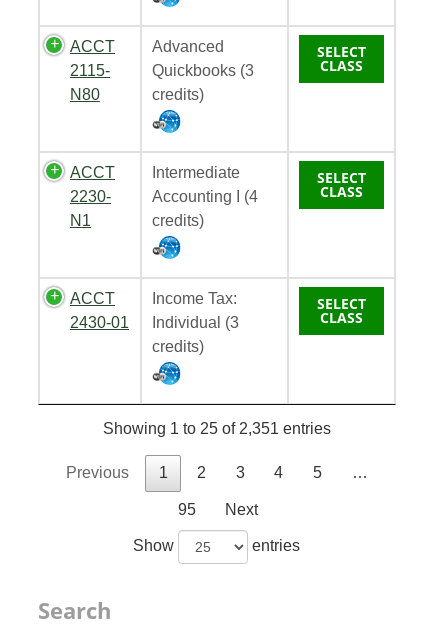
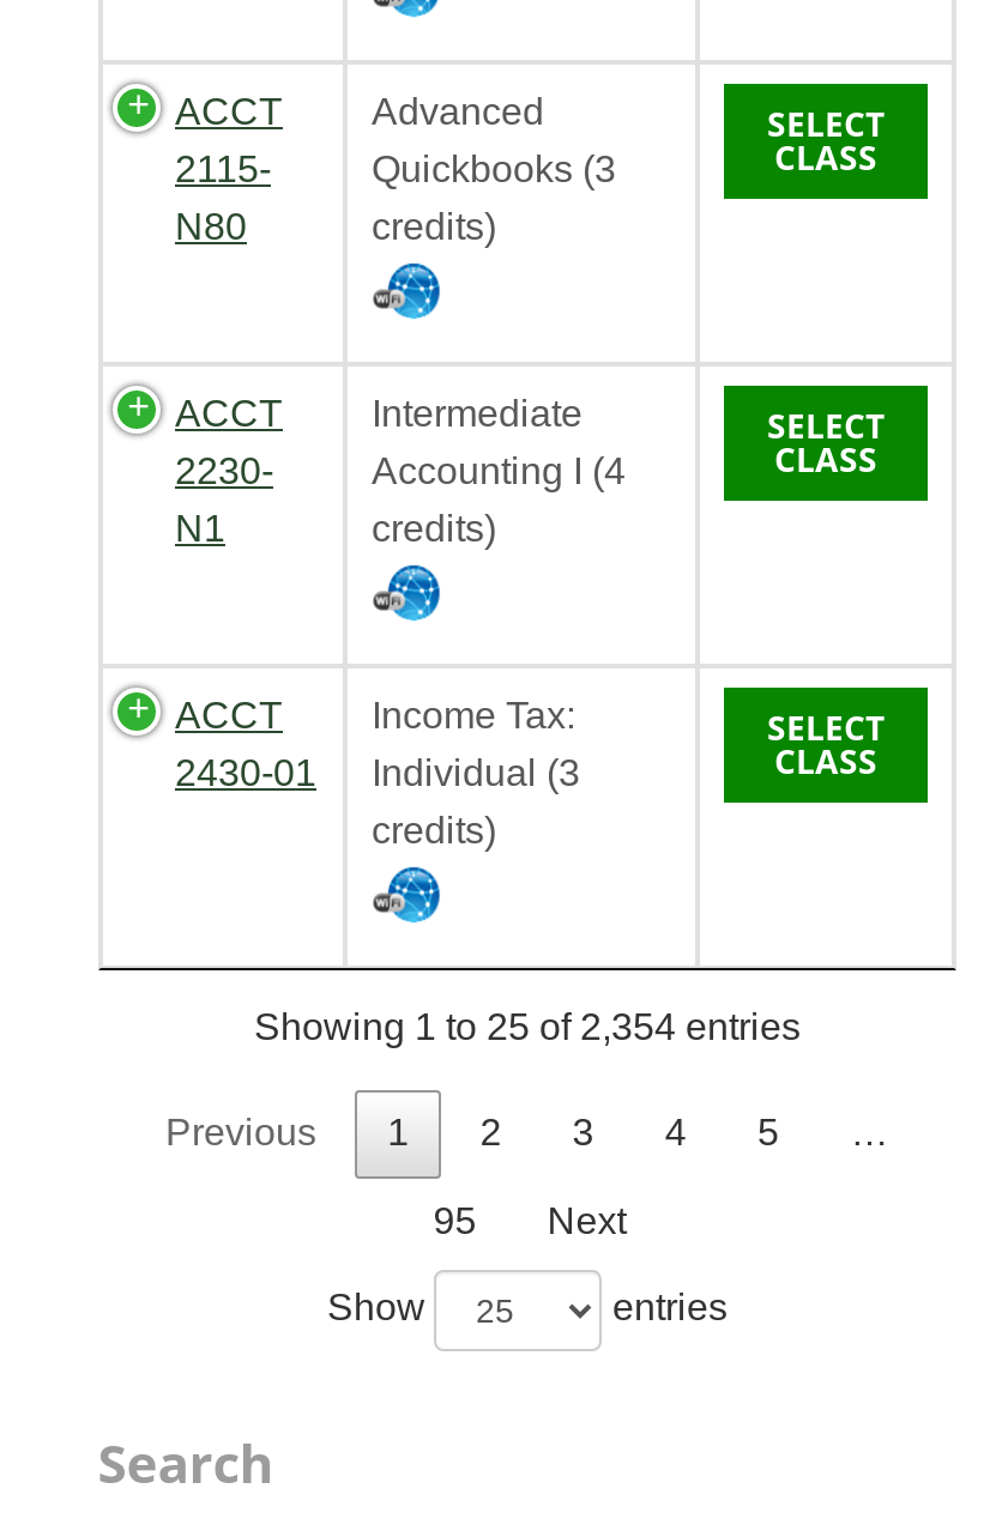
- Showing 1 to 25 of 2,351 entries
+ Showing 1 to 25 of 2,354 entries
